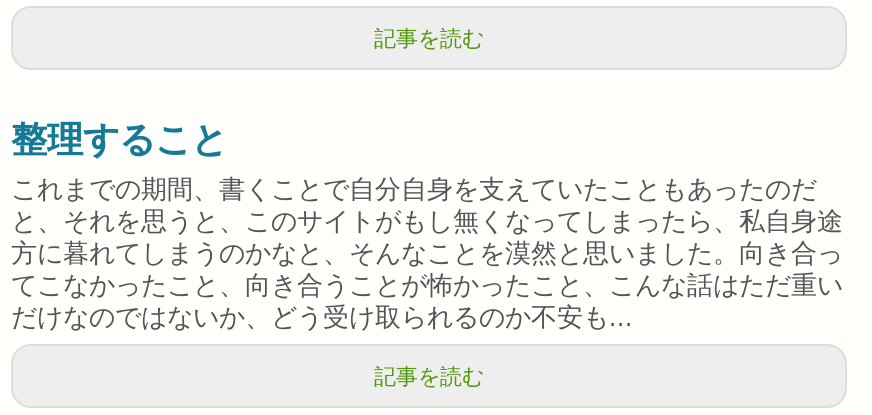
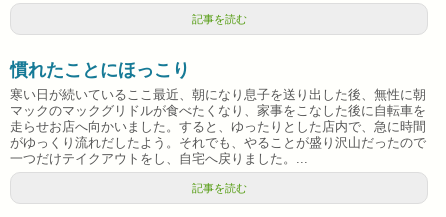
- 整理すること
- これまでの期間、書くことで自分自身を支えていたこともあったのだ
- と、それを思うと、このサイトがもし無くなってしまったら、私自身途
- 方に暮れてしまうのかなと、そんなことを漠然と思いました。向き合っ
- てこなかったこと、向き合うことが怖かったこと、こんな話はただ重い
- だけなのではないか、どう受け取られるのか不安も...
+ 慣れたことにほっこり
+ 寒い日が続いているここ最近、朝になり息子を送り出した後、無性に朝
+ マックのマックグリドルが食べたくなり、家事をこなした後に自転車を
+ 走らせお店へ向かいました。すると、ゆったりとした店内で、急に時間
+ がゆっくり流れだしたよう。それでも、やることが盛り沢山だったので
+ 一つだけテイクアウトをし、自宅へ戻りました。...
